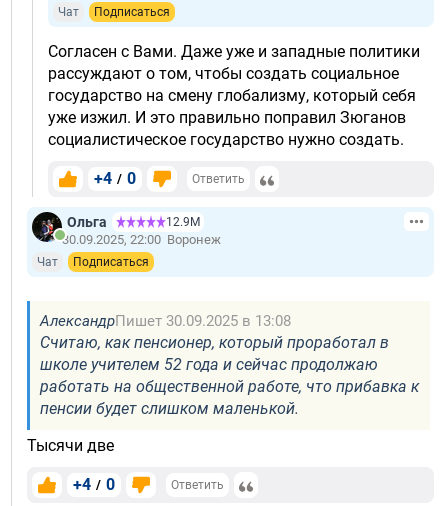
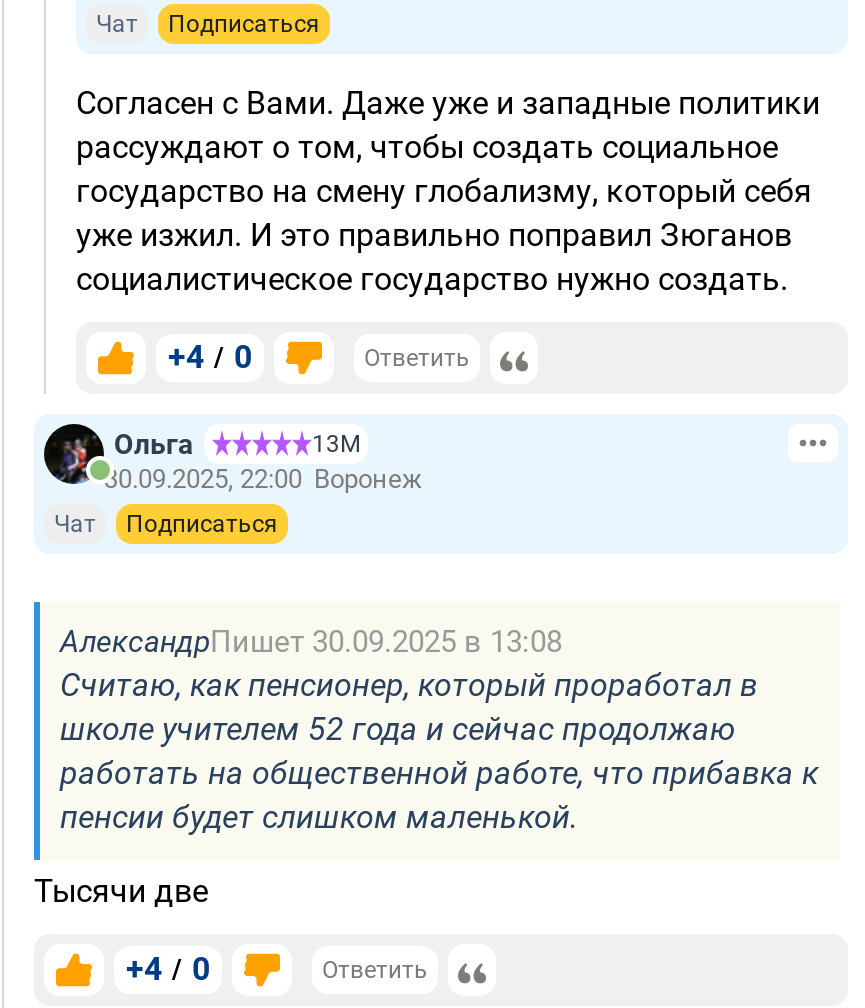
- 12.9М
+ 13М
